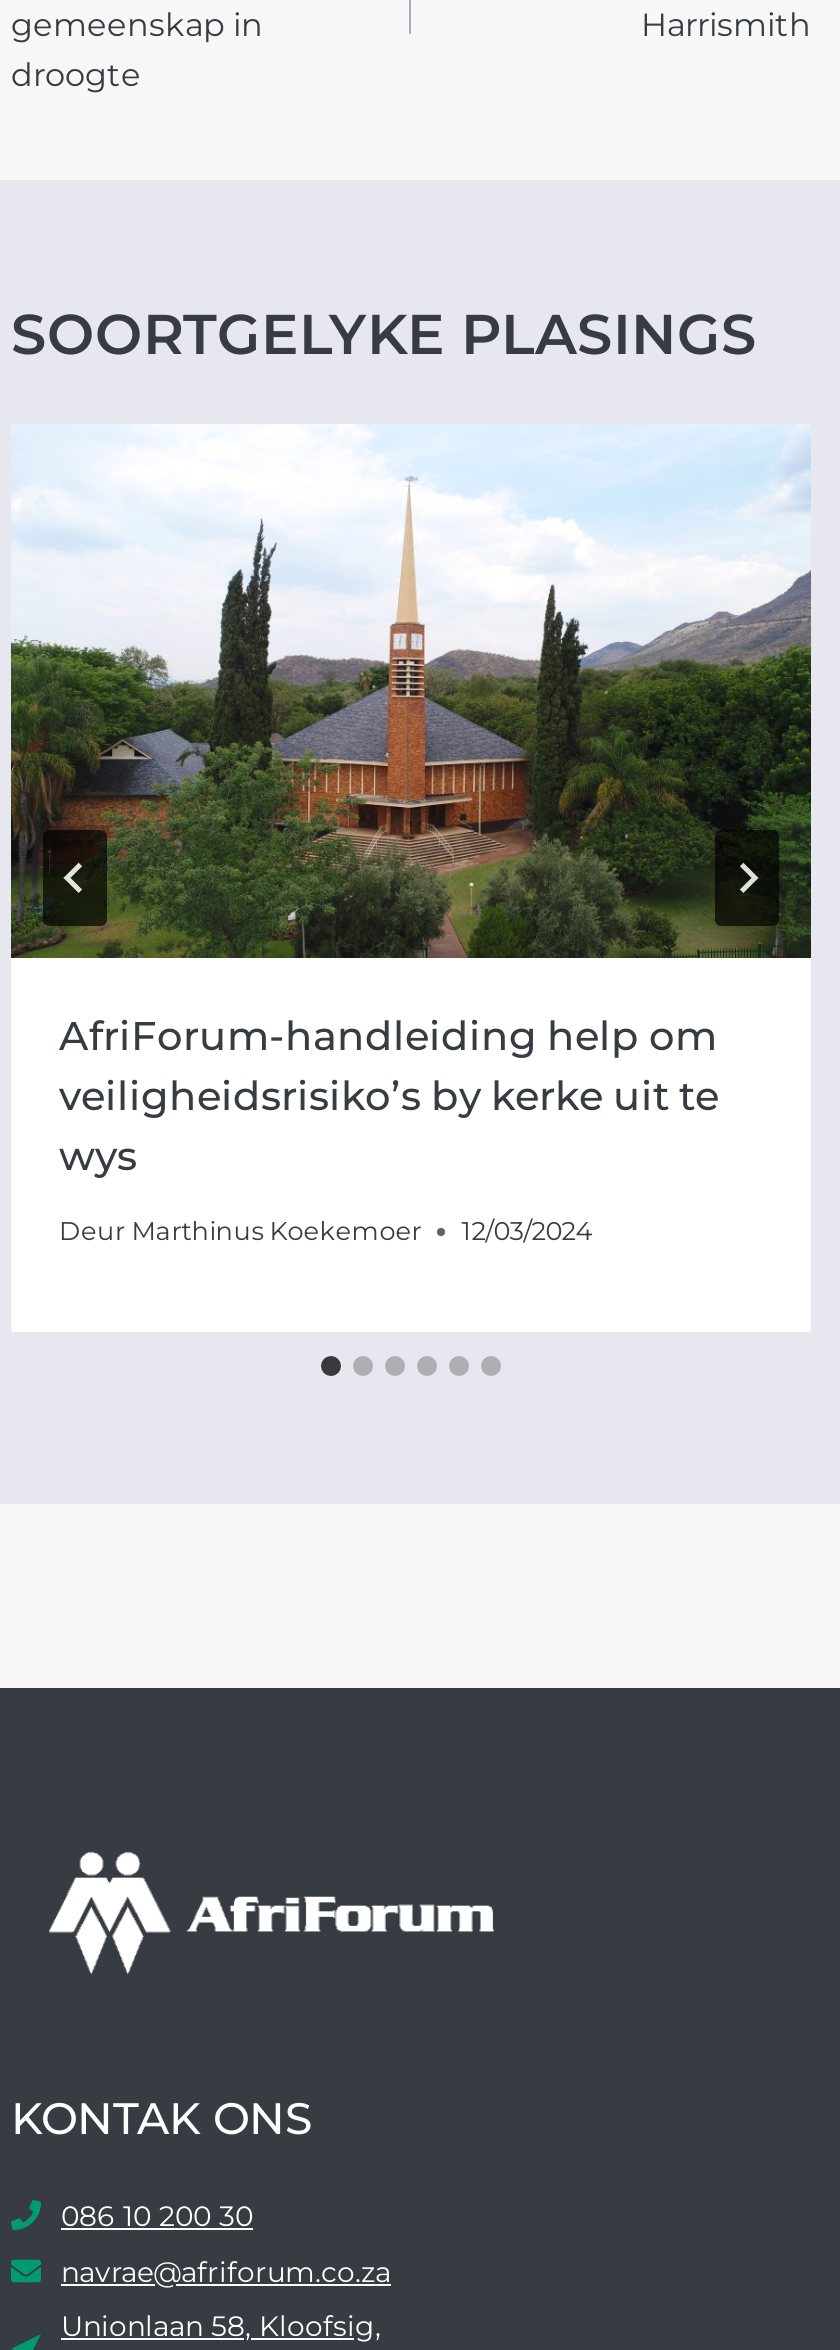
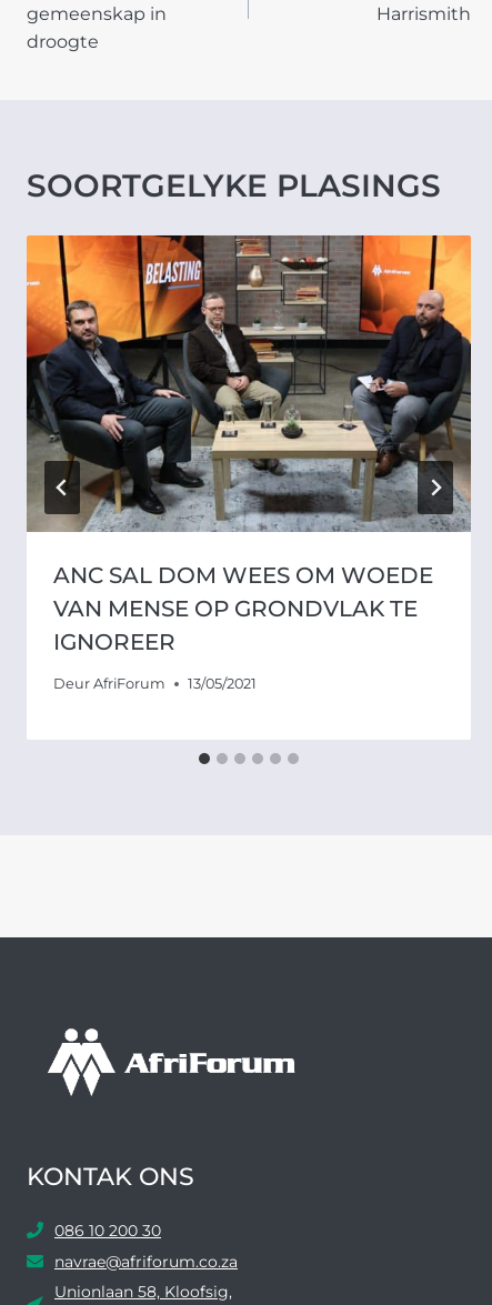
- [image]
- AfriForum-handleiding help om
- veiligheidsrisiko’s by kerke uit te
- wys
+ [image]
+ ANC SAL DOM WEES OM WOEDE
+ VAN MENSE OP GRONDVLAK TE
+ IGNOREER

- Deur Marthinus Koekemoer
- 12/03/2024
+ Deur AfriForum
+ 13/05/2021
